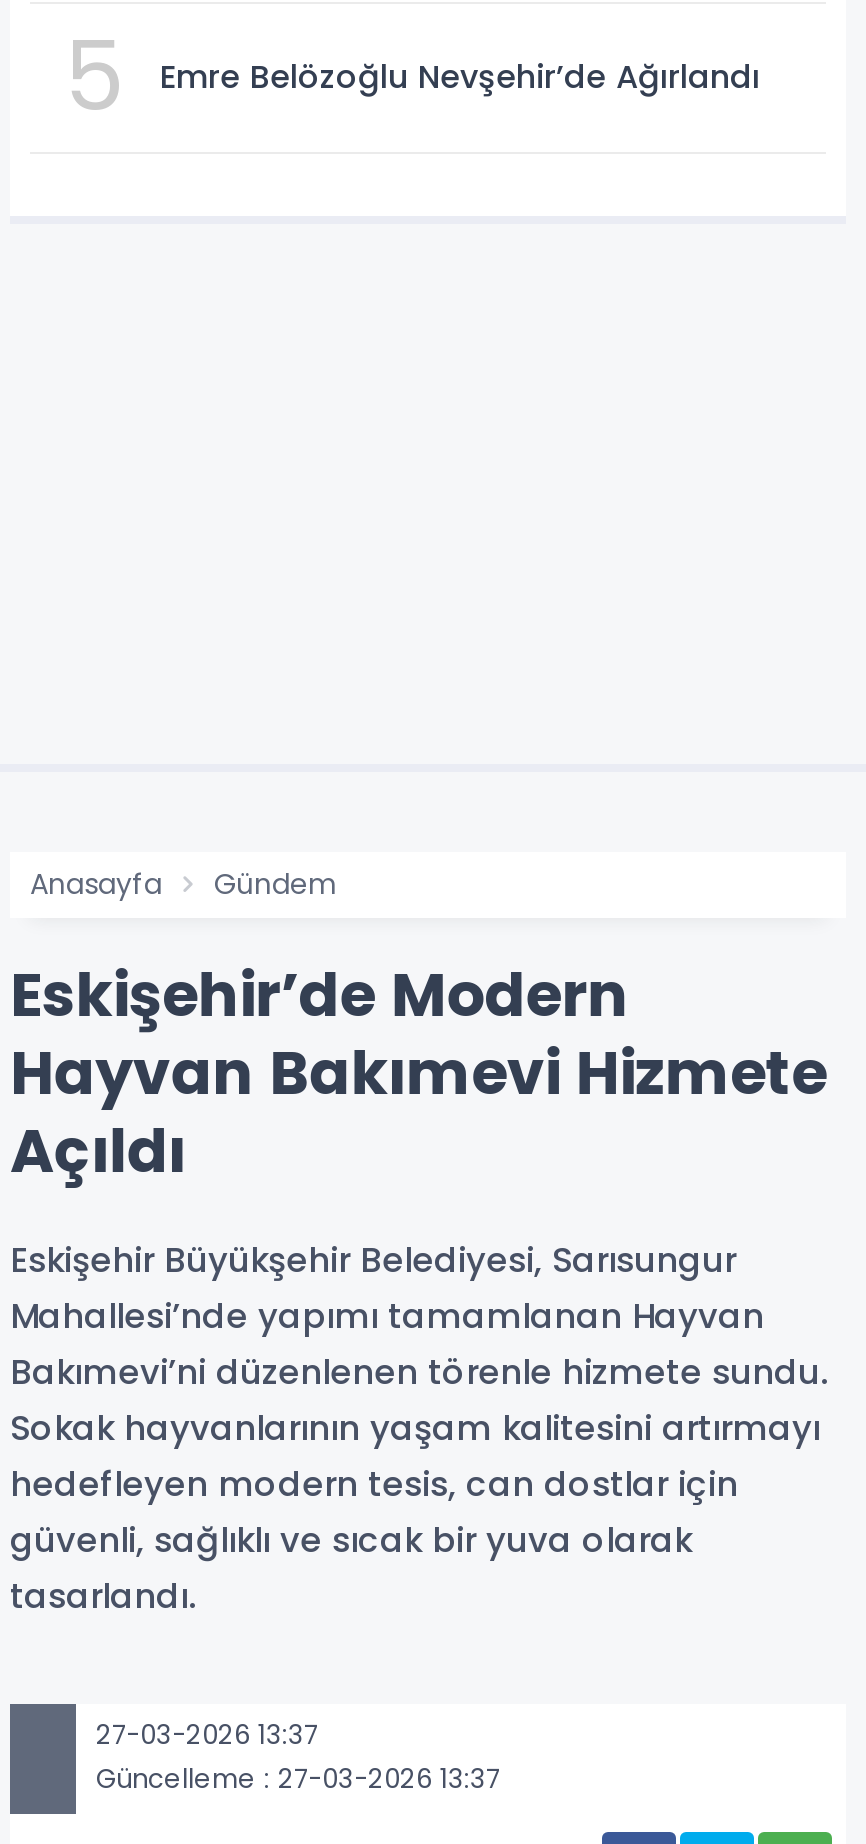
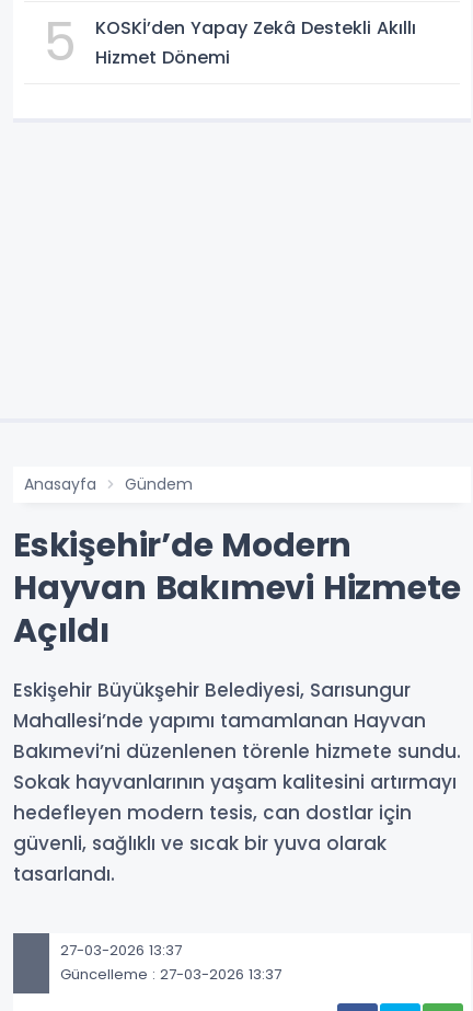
- Emre Belözoğlu Nevşehir’de Ağırlandı
+ KOSKİ’den Yapay Zekâ Destekli Akıllı
+ Hizmet Dönemi
